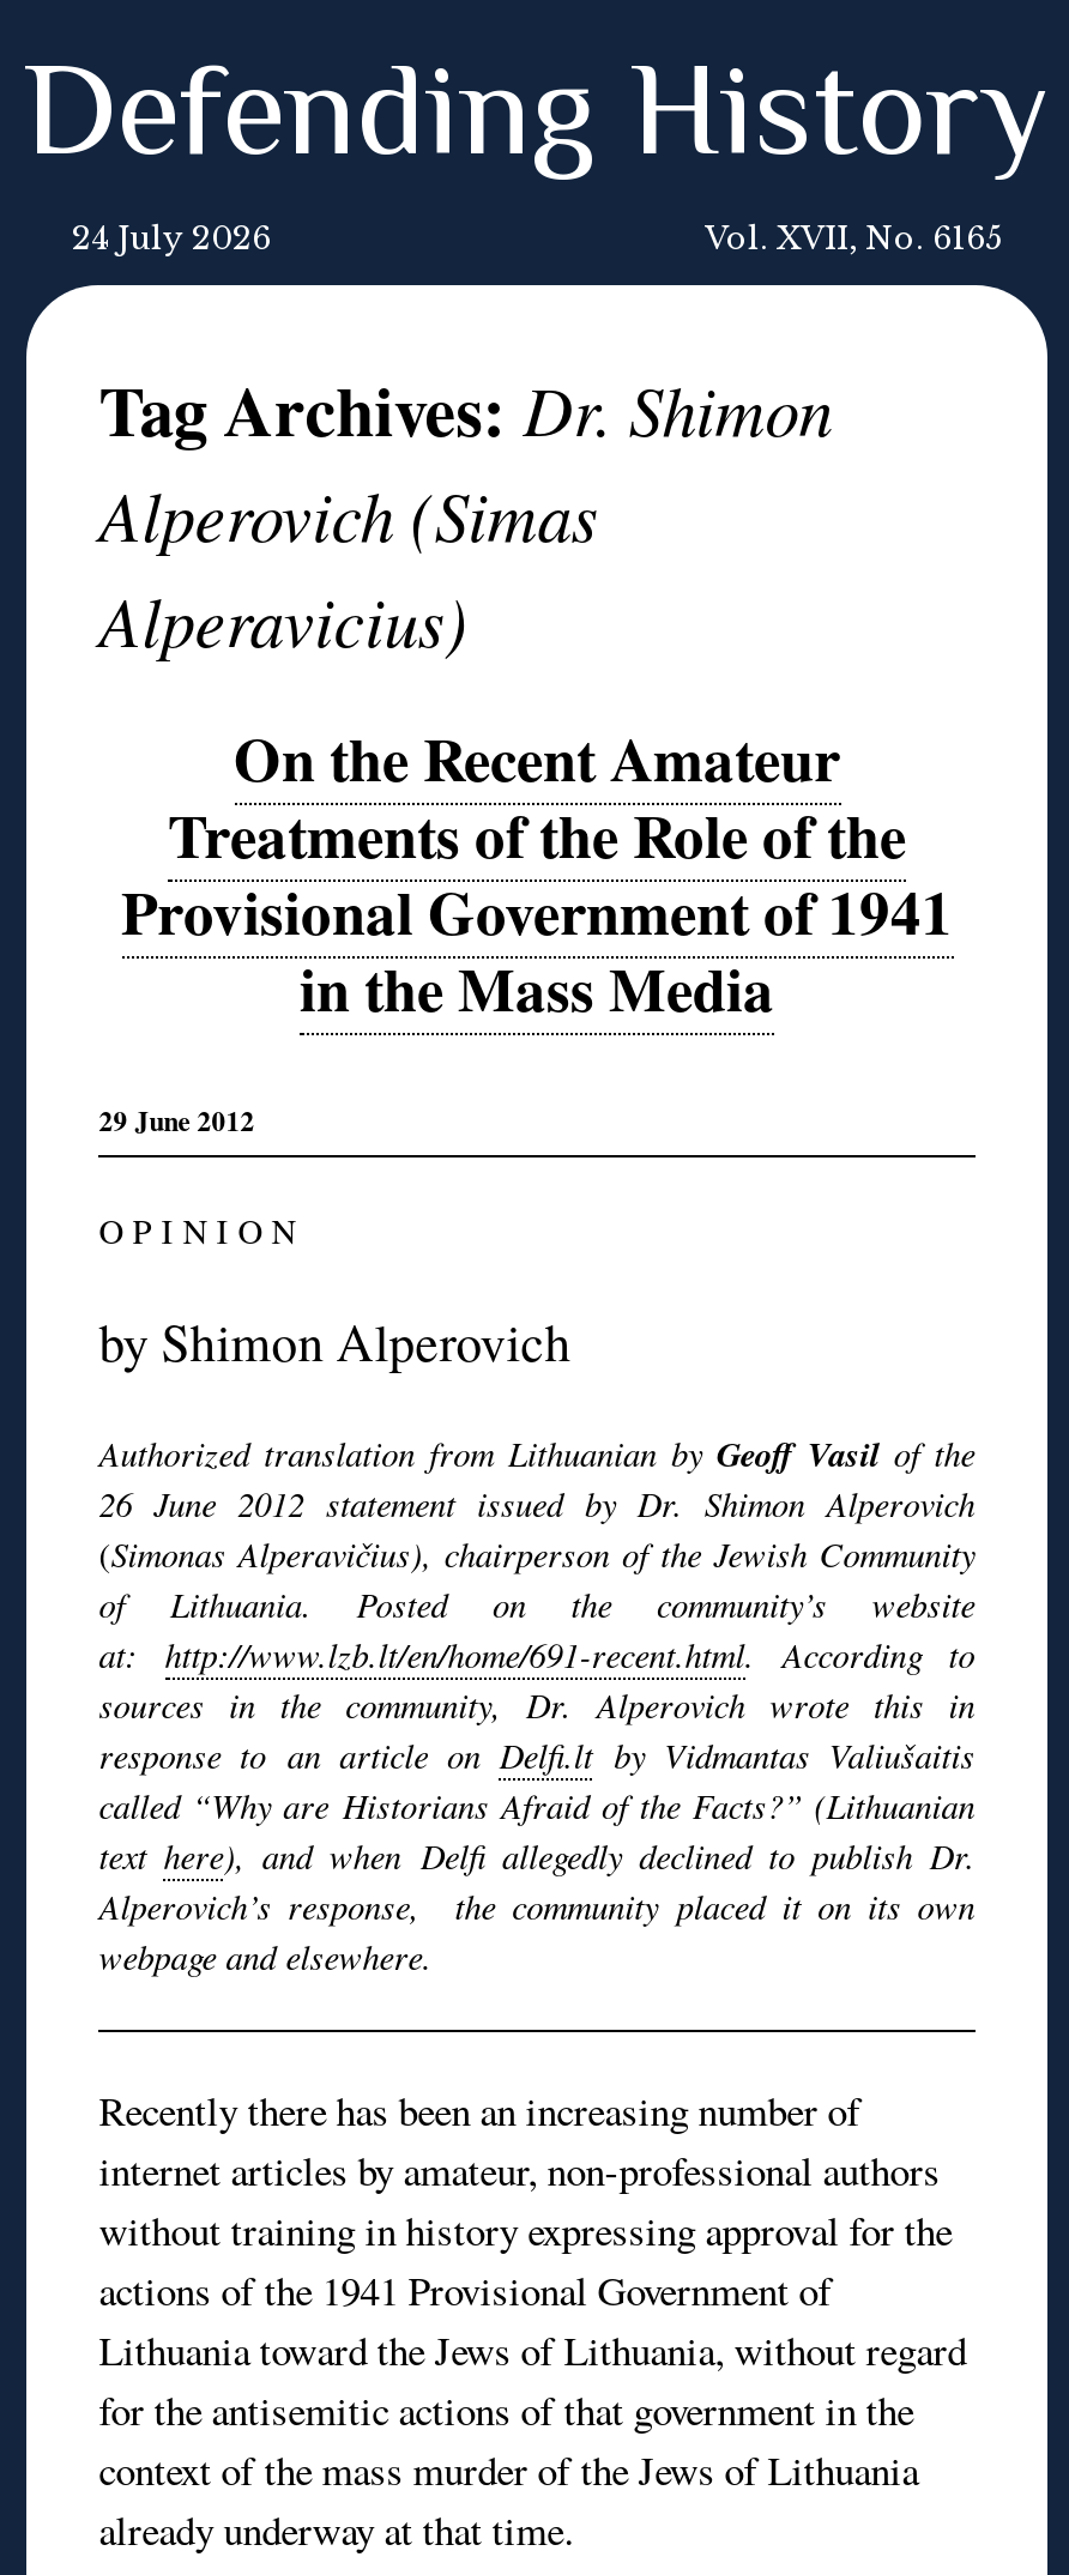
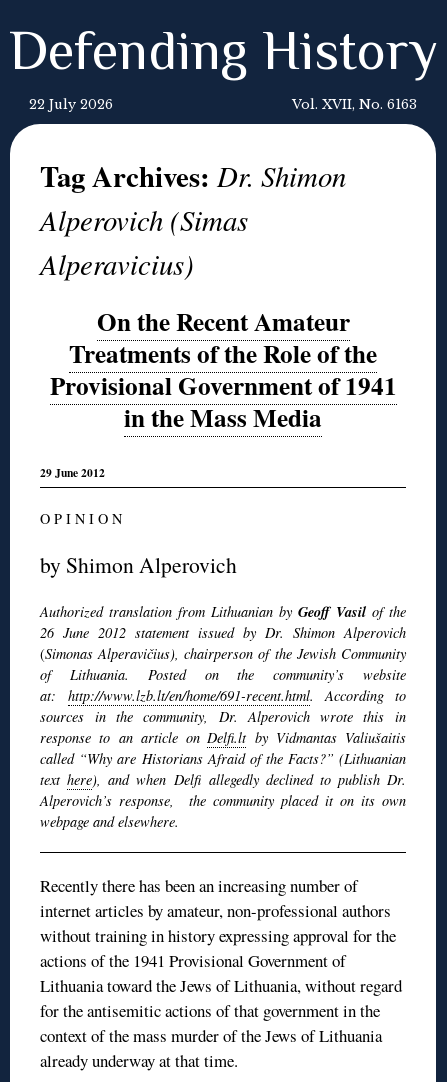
- 24 July 2026
+ 22 July 2026

- Vol. XVII, No. 6165
+ Vol. XVII, No. 6163
